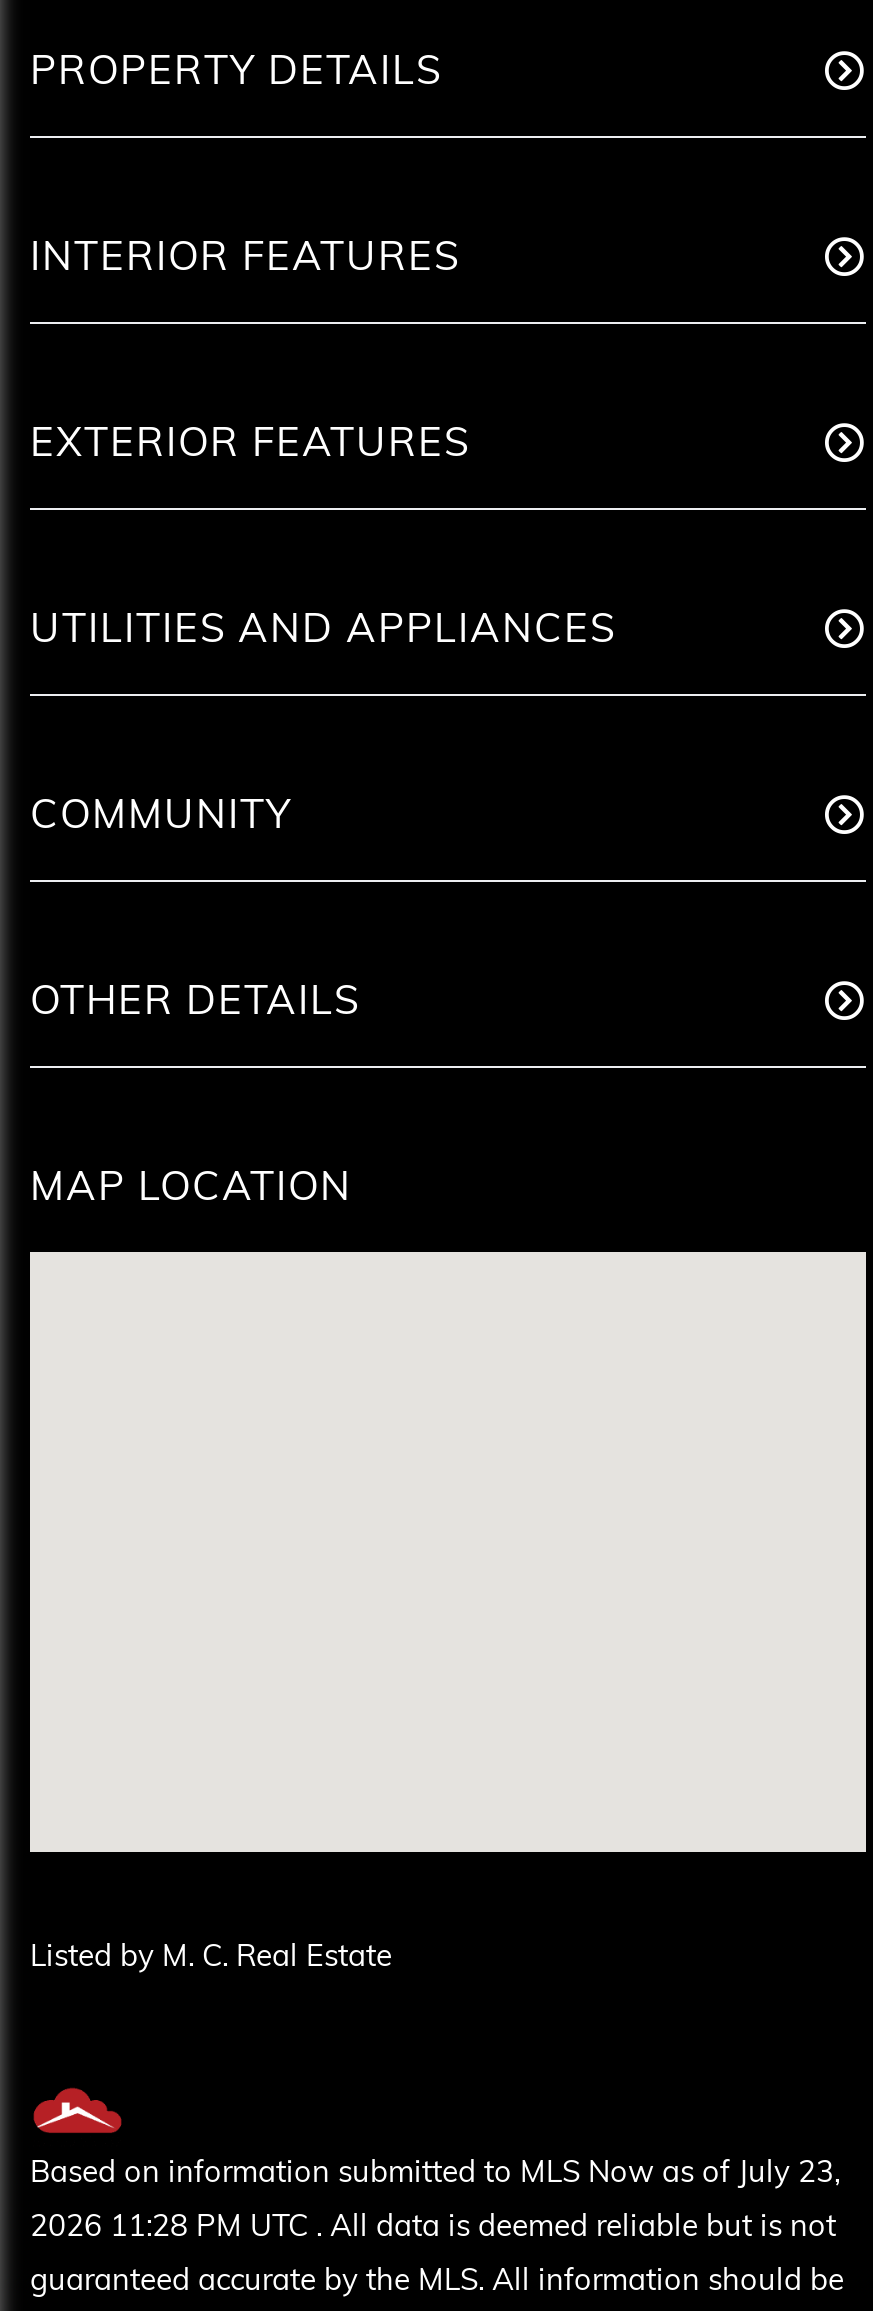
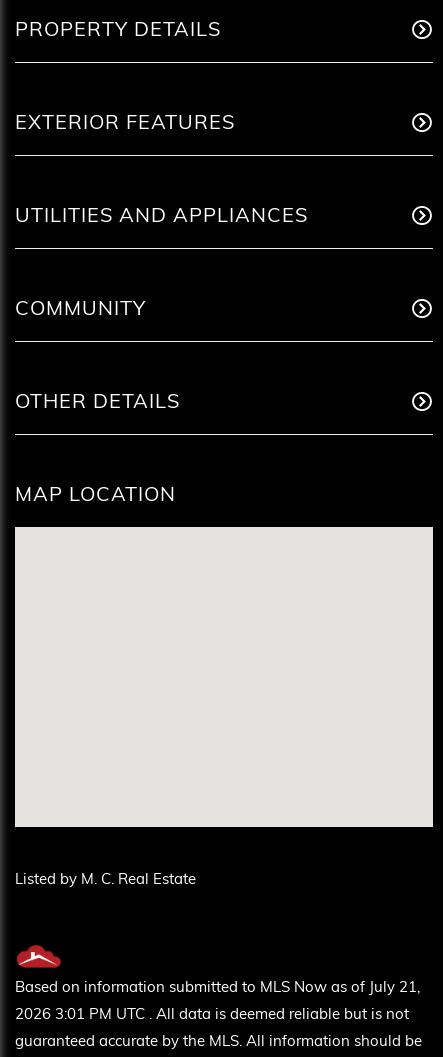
- INTERIOR FEATURES

- Based on information submitted to MLS Now as of July 23,
+ Based on information submitted to MLS Now as of July 21,

- 2026 11:28 PM UTC . All data is deemed reliable but is not
+ 2026 3:01 PM UTC . All data is deemed reliable but is not
